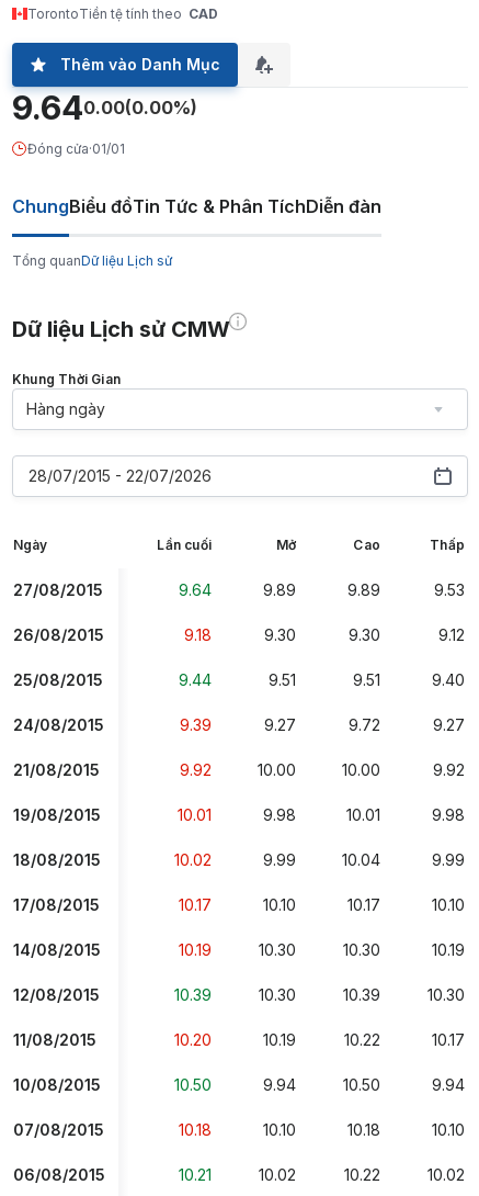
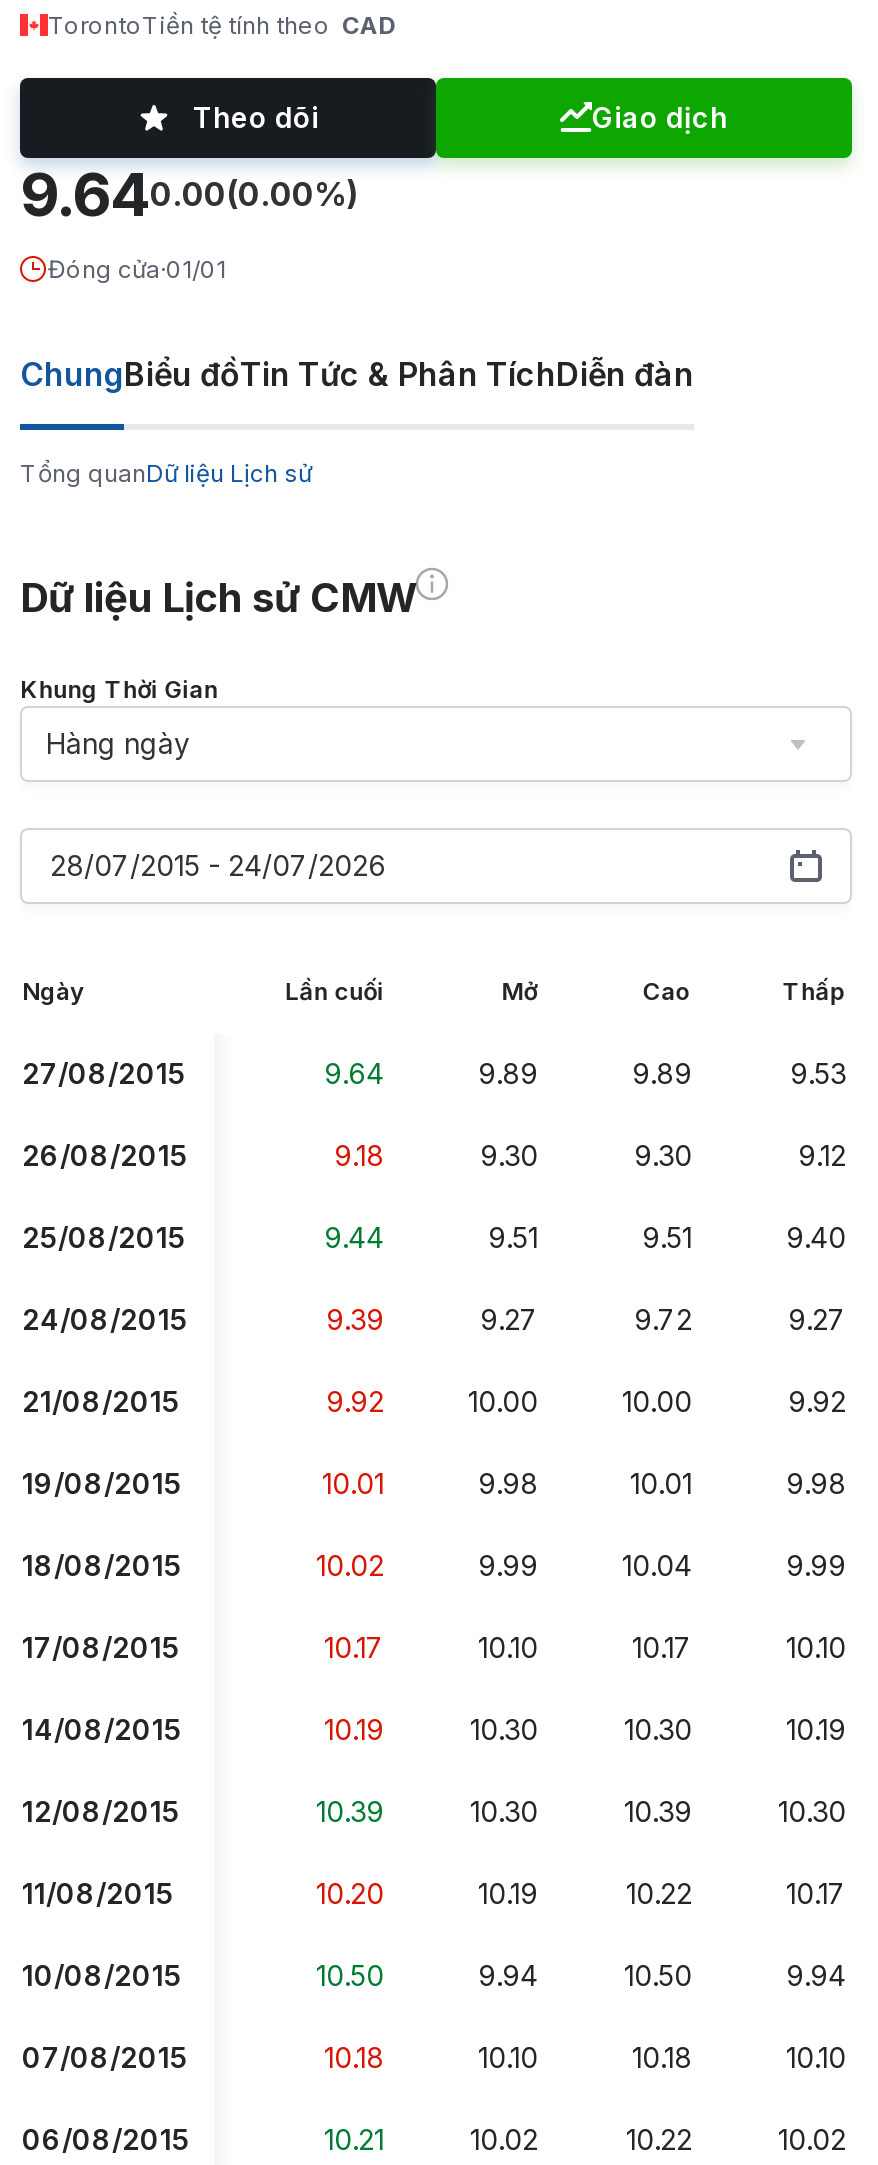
- Thêm vào Danh Mục
+ Theo dõi
+ Giao dịch

- 28/07/2015 - 22/07/2026
+ 28/07/2015 - 24/07/2026
